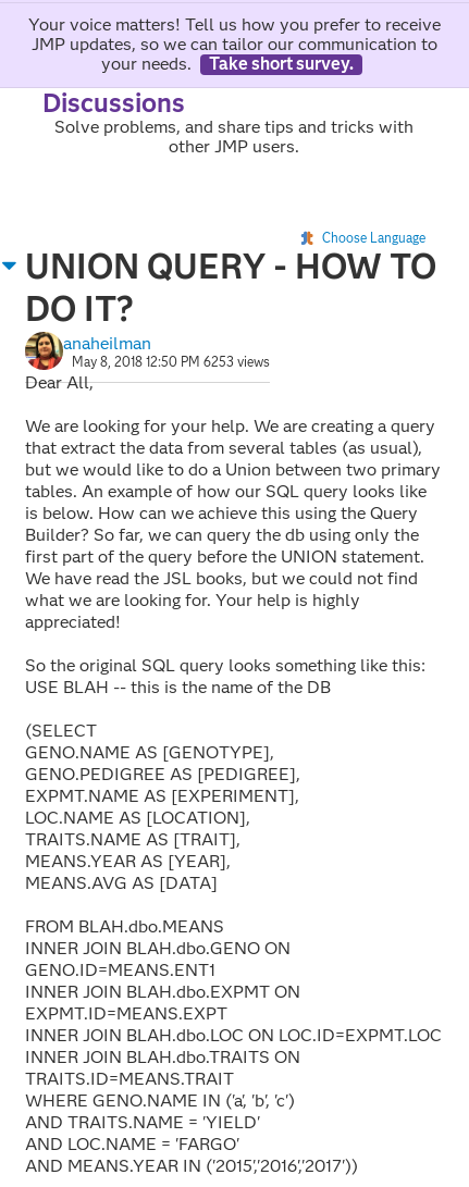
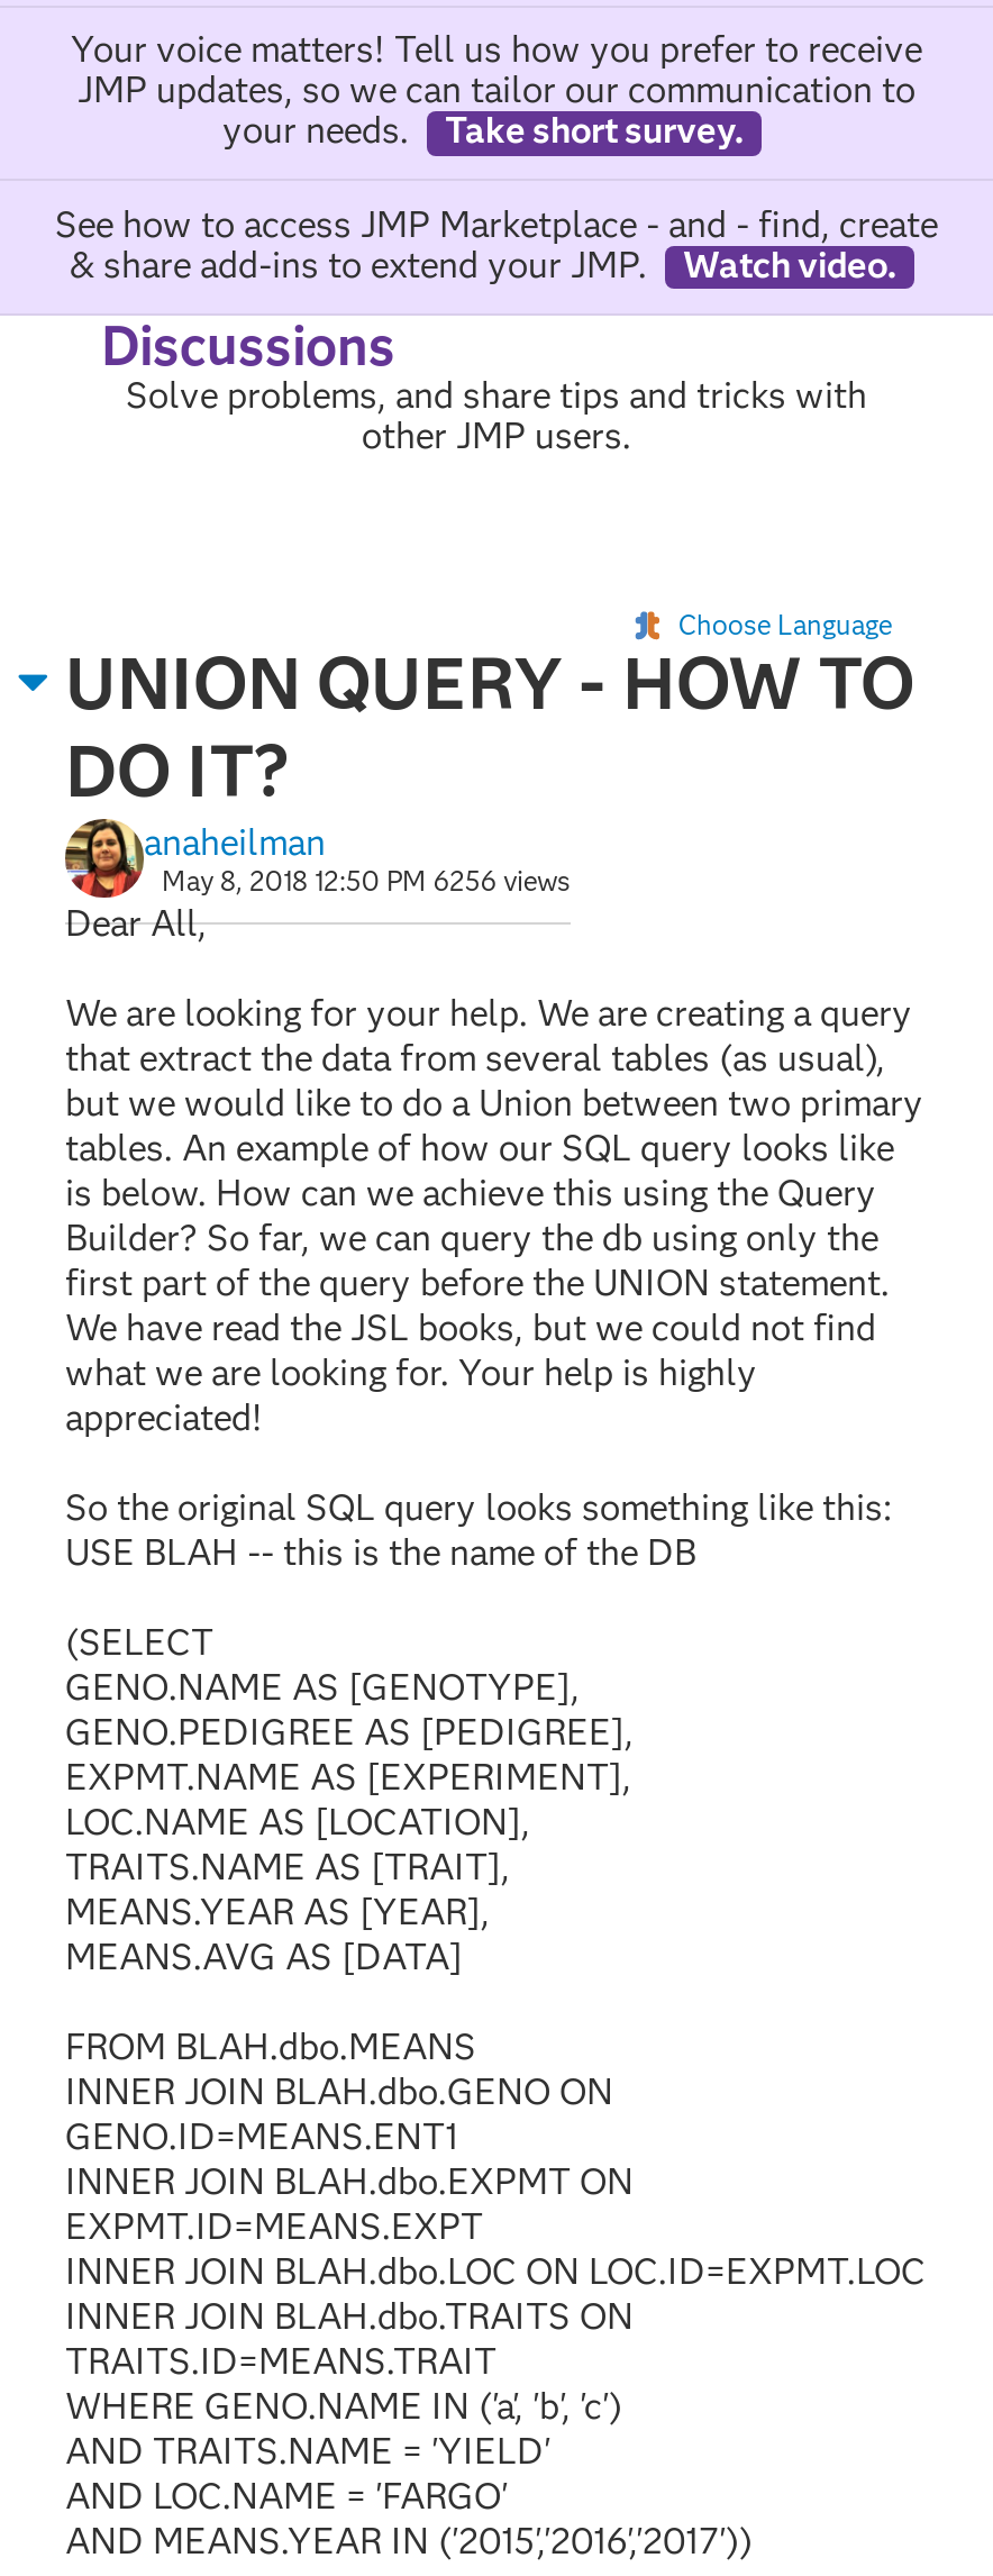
+ See how to access JMP Marketplace - and - find, create
+ & share add-ins to extend your JMP.
+ Watch video.

- May 8, 2018 12:50 PM 6253 views
+ May 8, 2018 12:50 PM 6256 views
